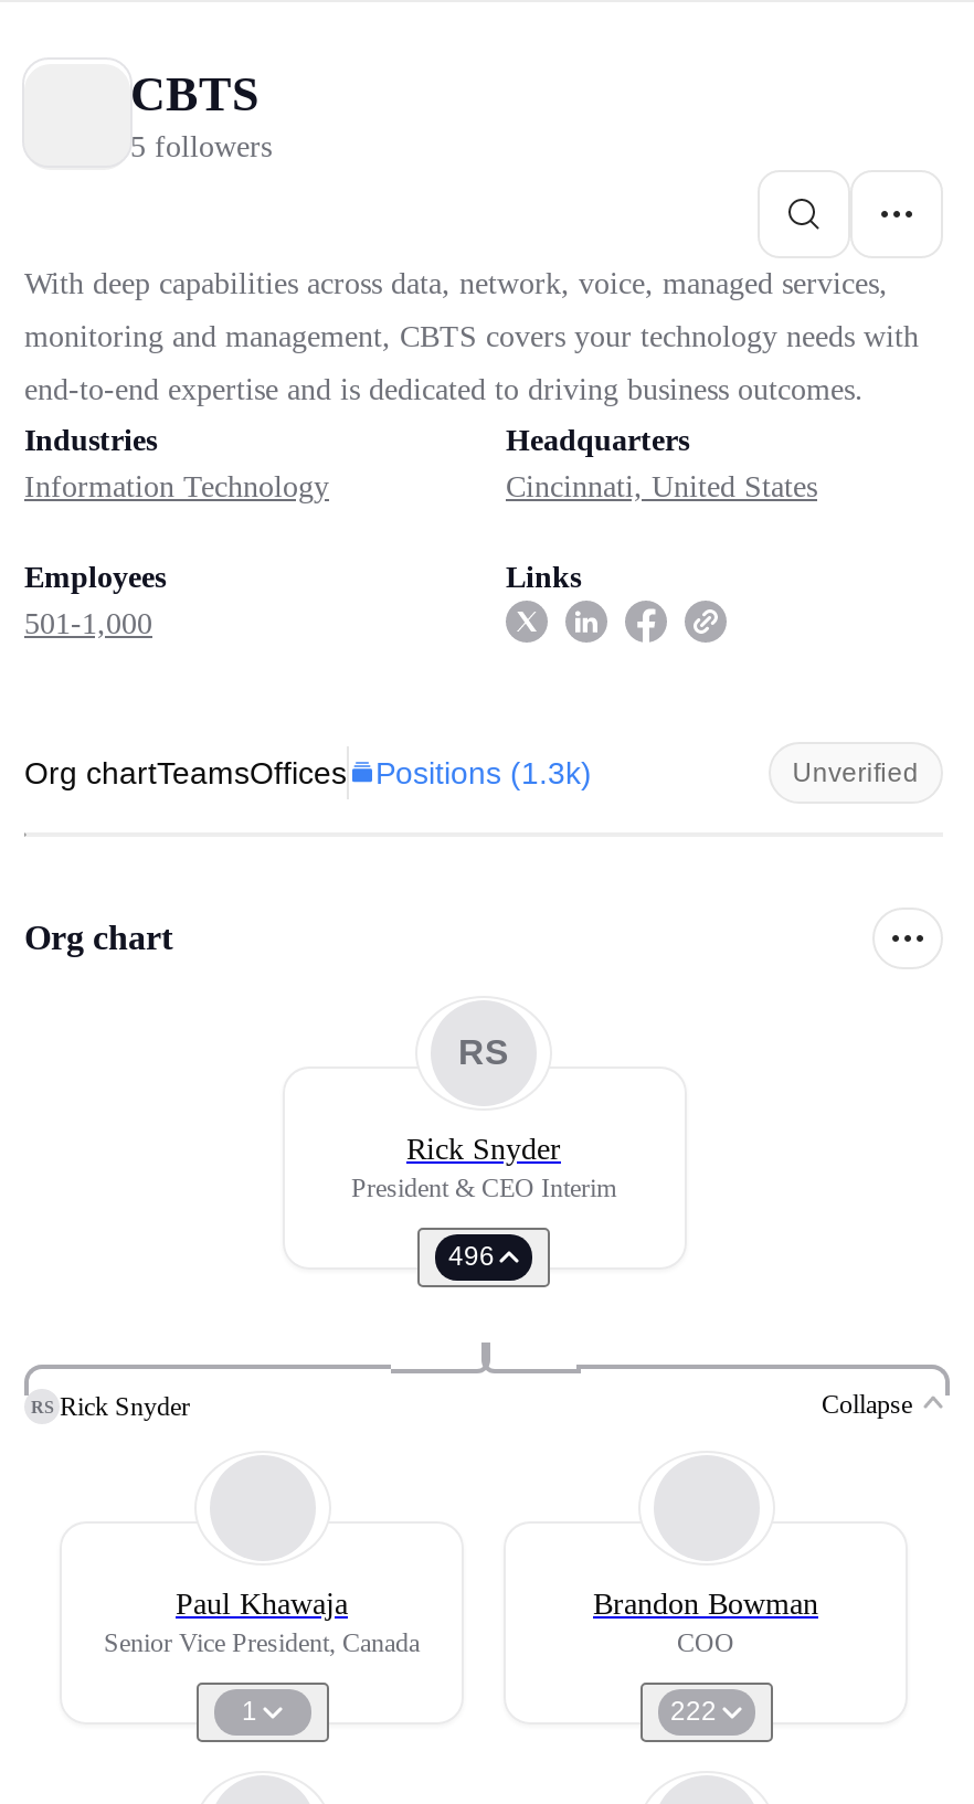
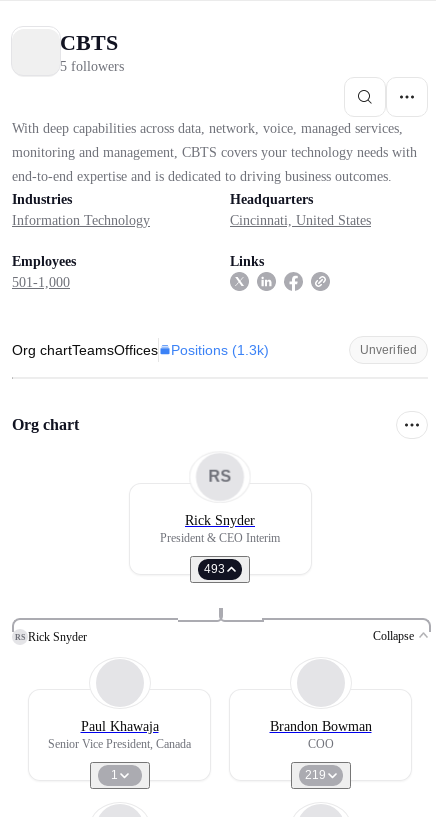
- 496
+ 493

- 222
+ 219
